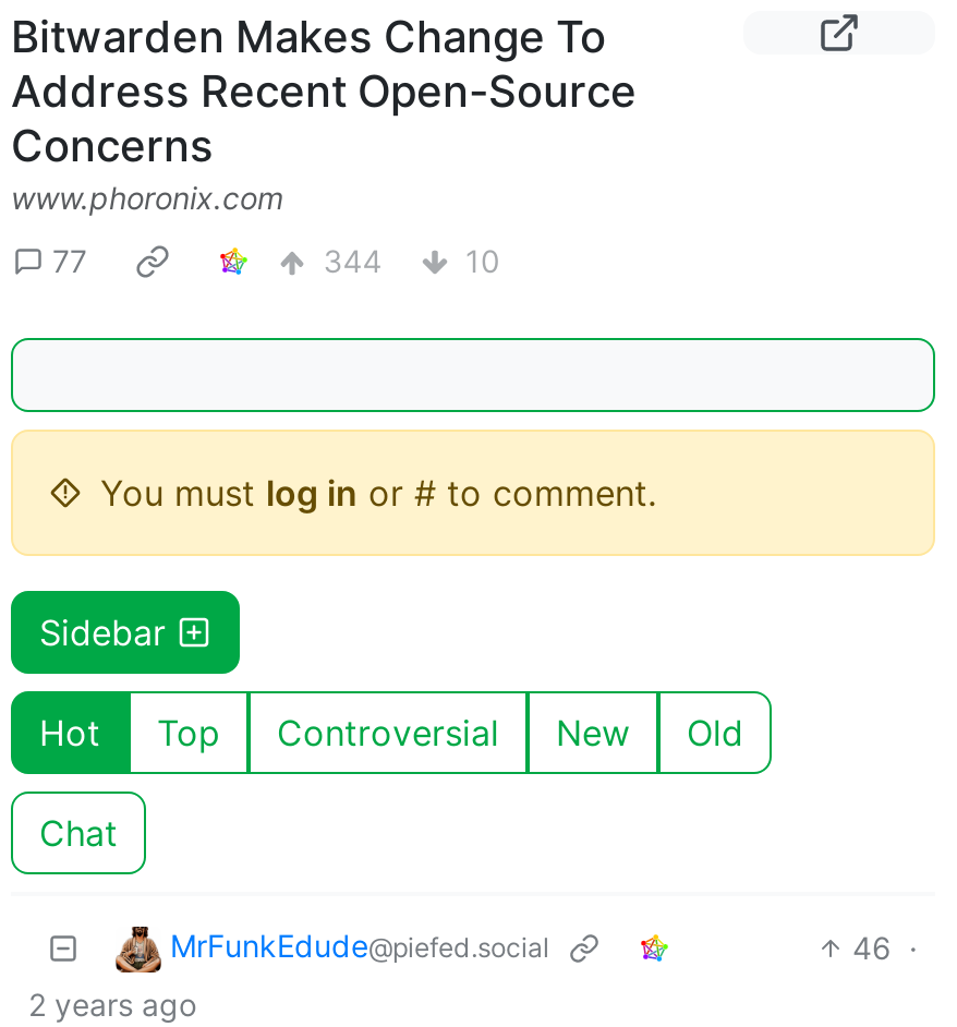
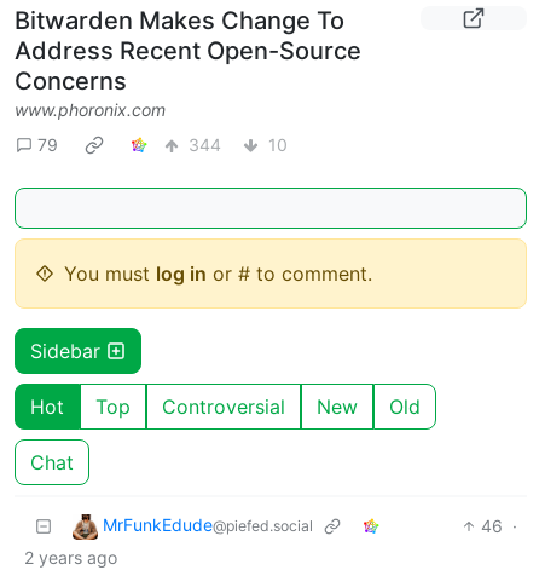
- 77
+ 79
